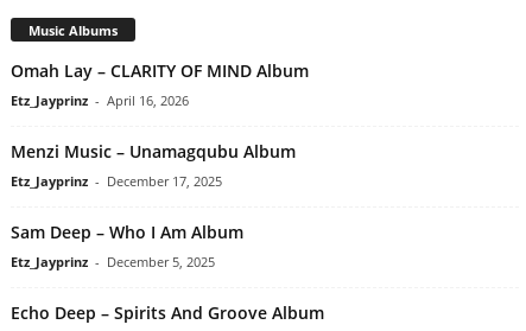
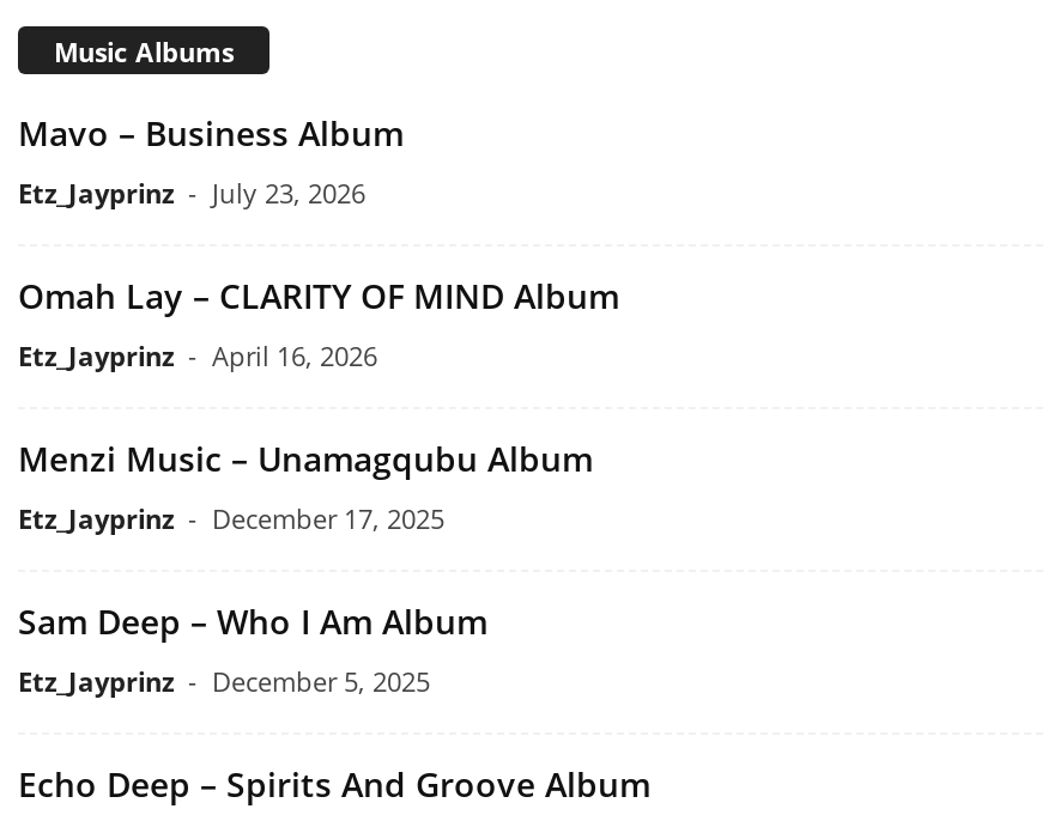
+ Mavo – Business Album
+ Etz_Jayprinz - July 23, 2026
